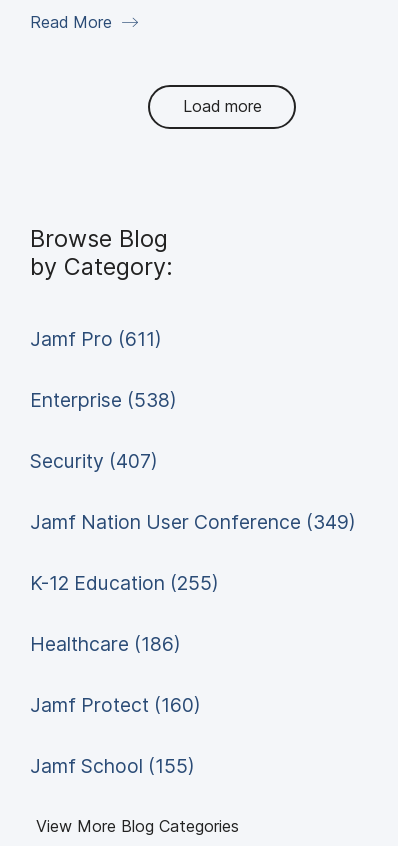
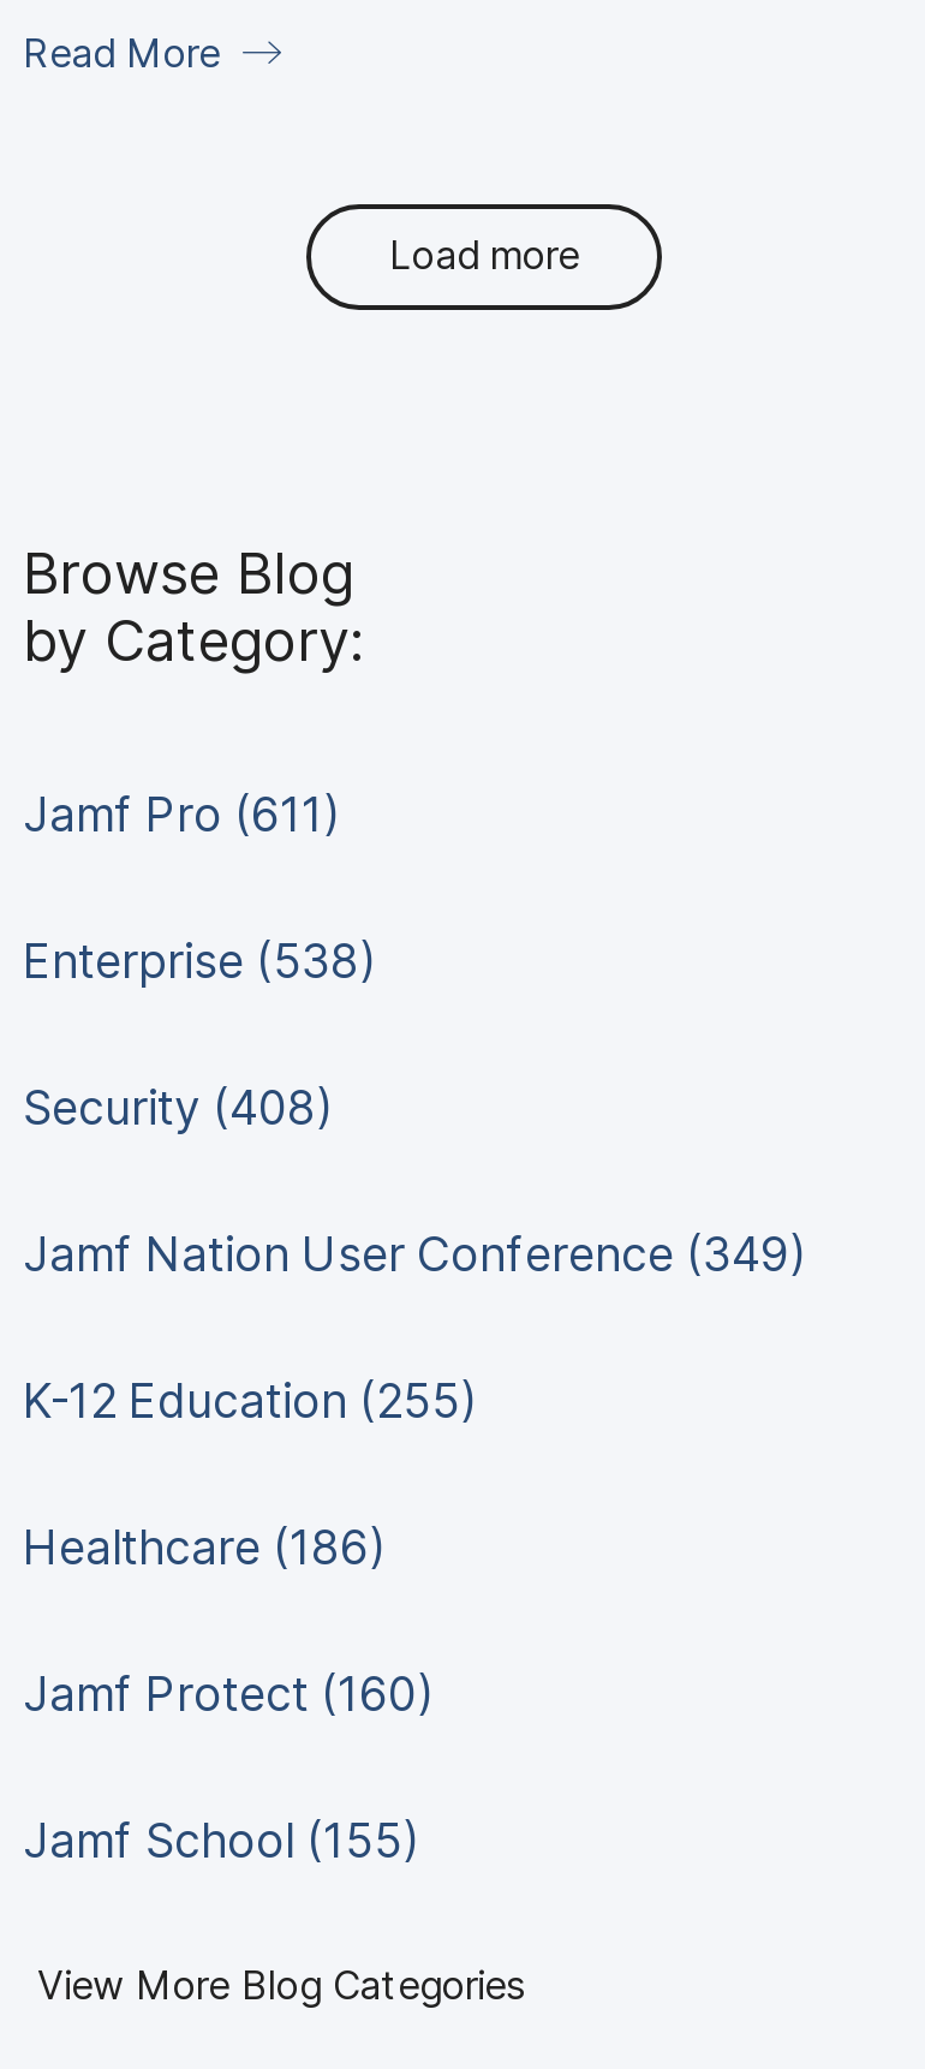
- Security (407)
+ Security (408)
